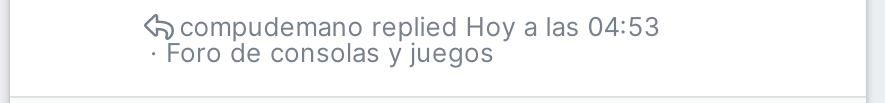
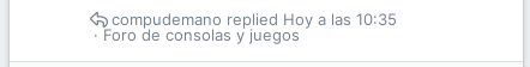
- Hoy a las 04:53
+ Hoy a las 10:35
